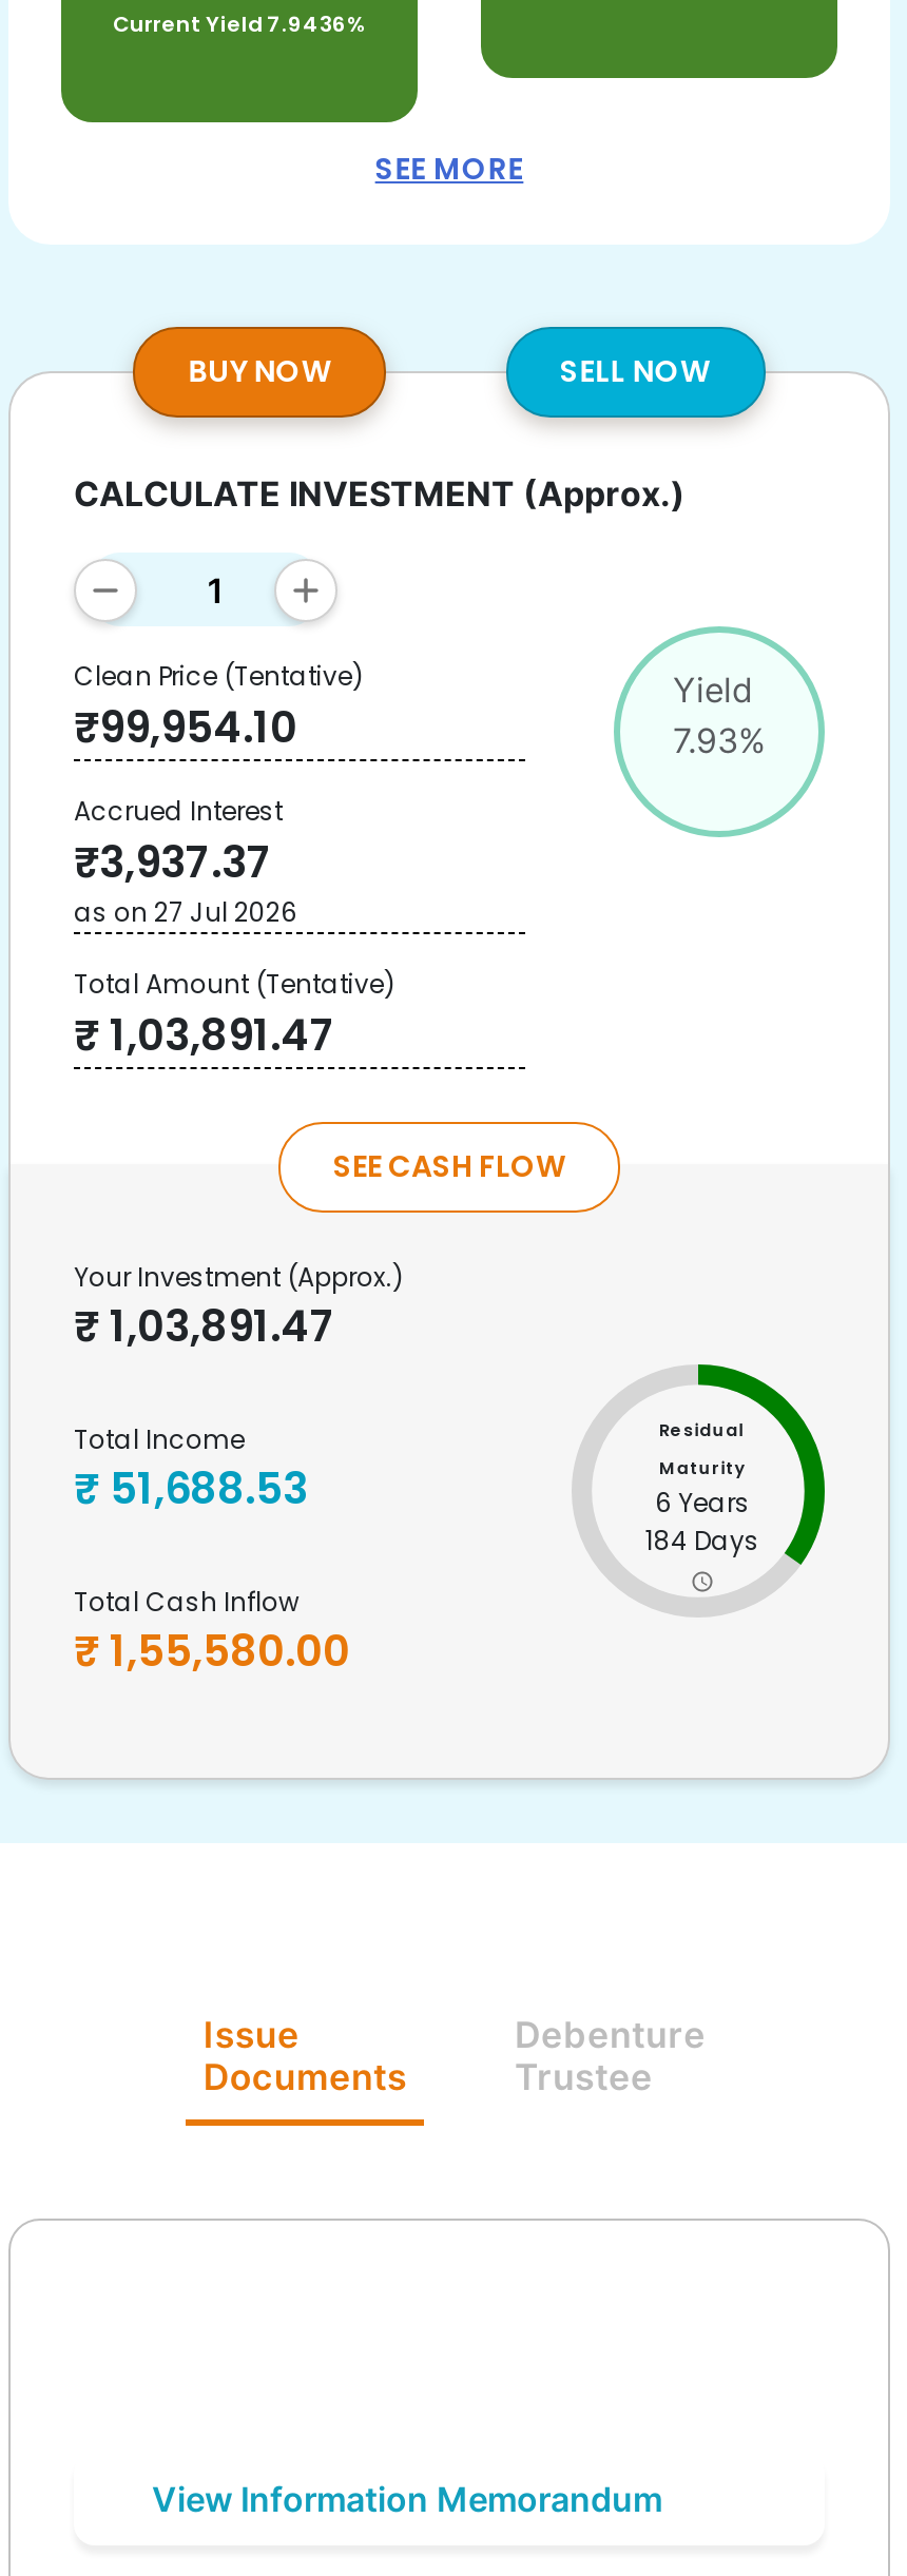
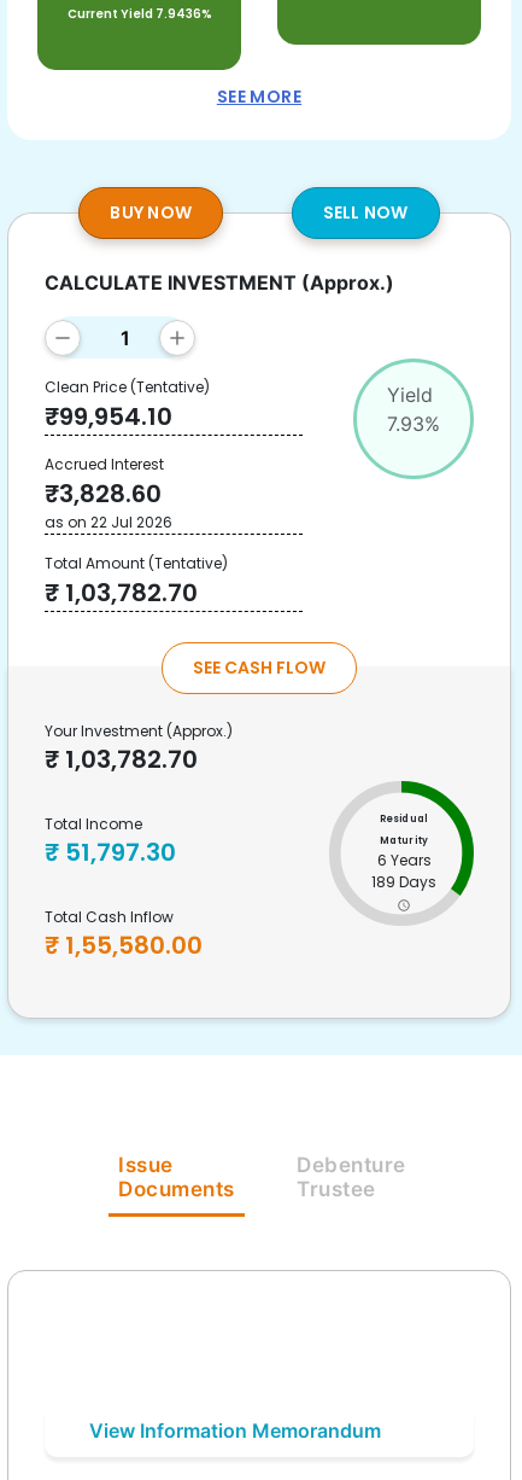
- ₹3,937.37
+ ₹3,828.60

- as on 27 Jul 2026
+ as on 22 Jul 2026

- ₹ 1,03,891.47
+ ₹ 1,03,782.70

- ₹ 1,03,891.47
+ ₹ 1,03,782.70

- ₹ 51,688.53
+ ₹ 51,797.30

- 184 Days
+ 189 Days
